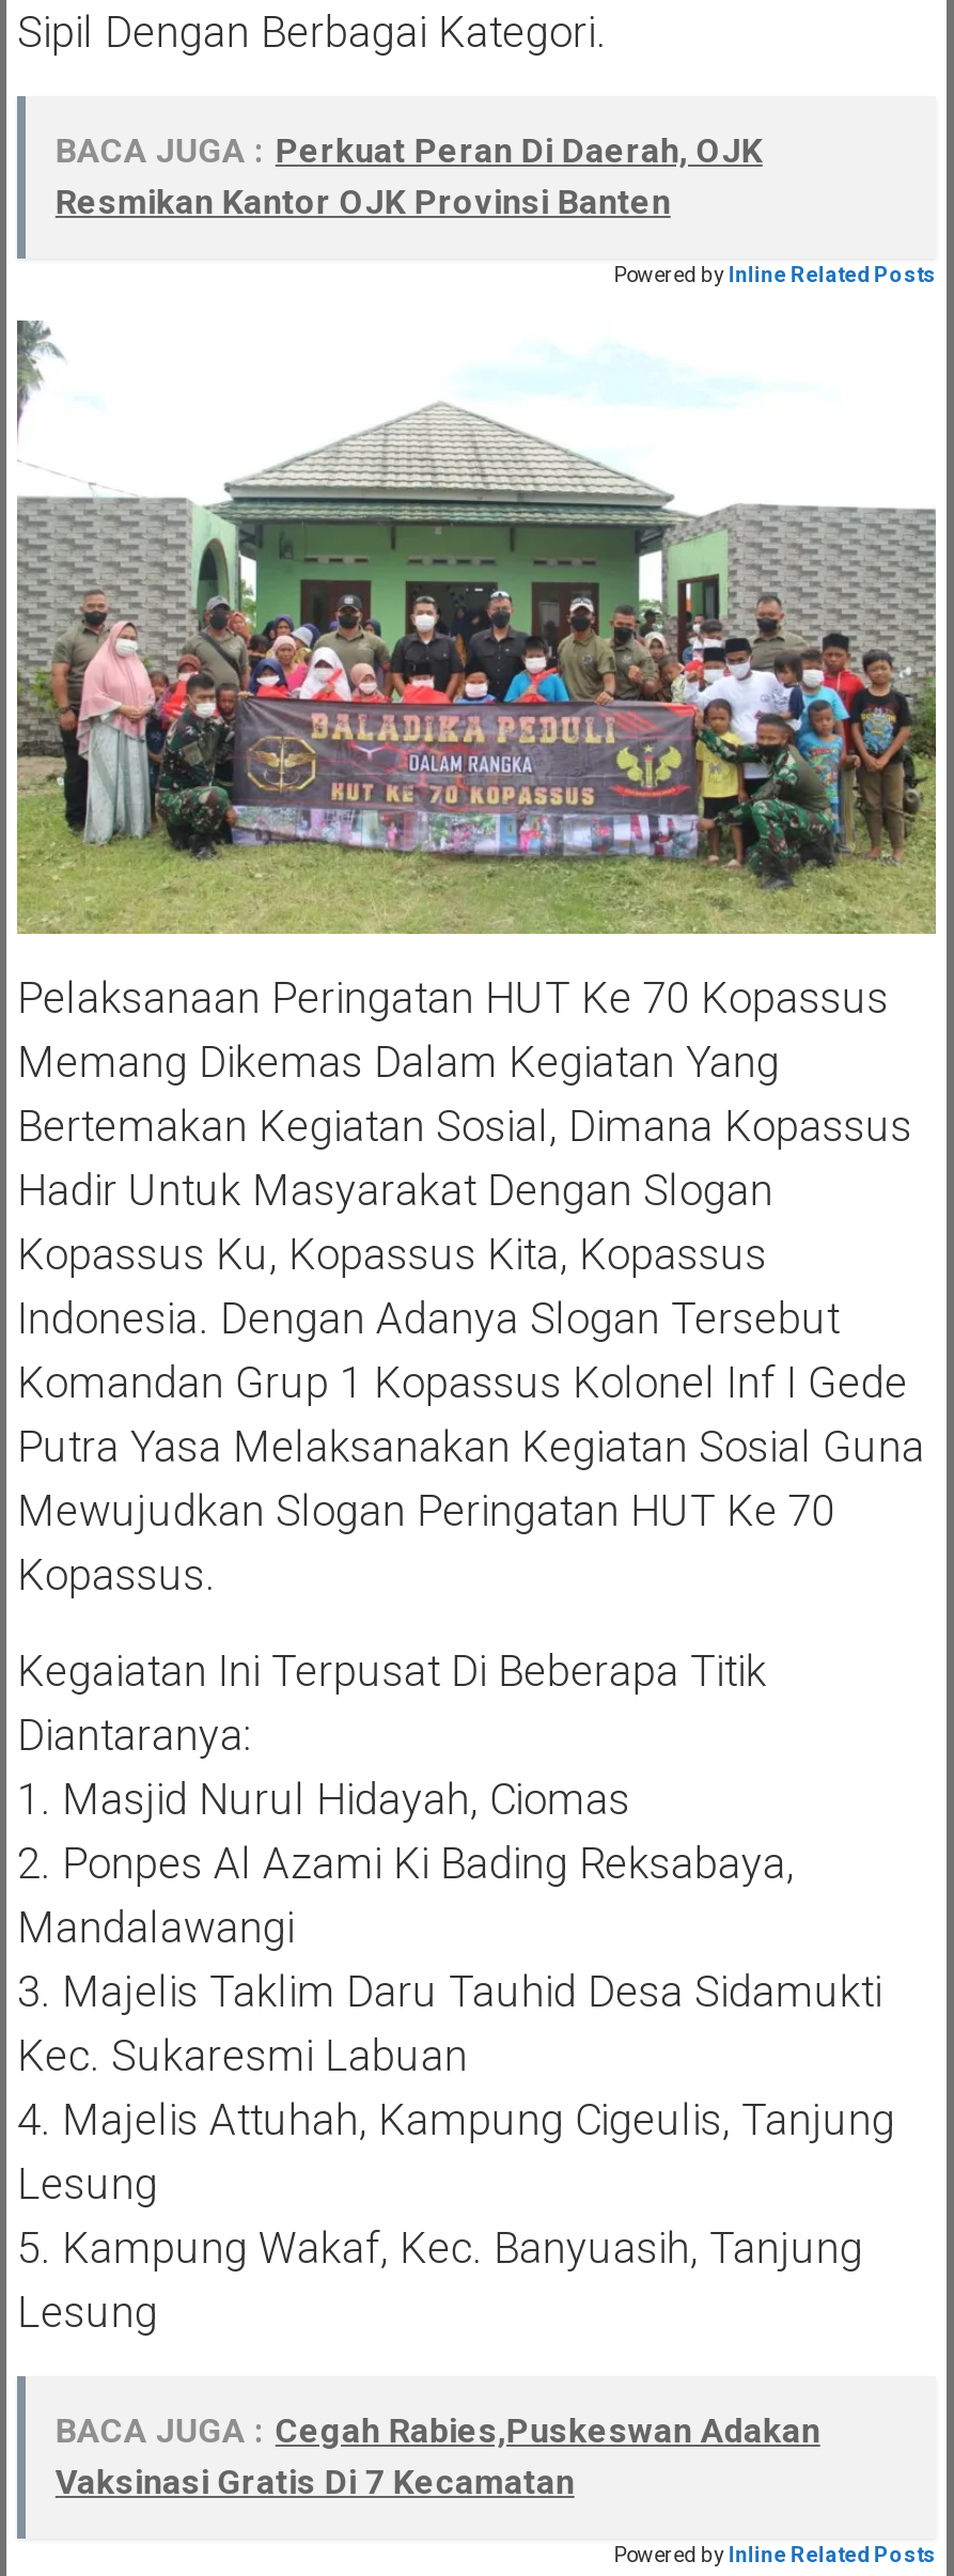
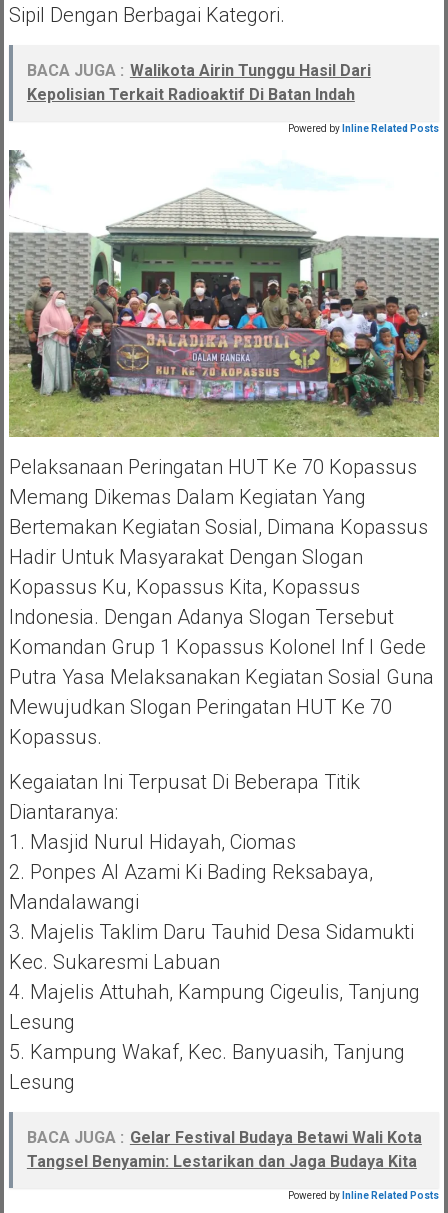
- BACA JUGA : Perkuat Peran Di Daerah, OJK
- Resmikan Kantor OJK Provinsi Banten
+ BACA JUGA : Walikota Airin Tunggu Hasil Dari
+ Kepolisian Terkait Radioaktif Di Batan Indah

- BACA JUGA : Cegah Rabies,Puskeswan Adakan
- Vaksinasi Gratis Di 7 Kecamatan
+ BACA JUGA : Gelar Festival Budaya Betawi Wali Kota
+ Tangsel Benyamin: Lestarikan dan Jaga Budaya Kita
